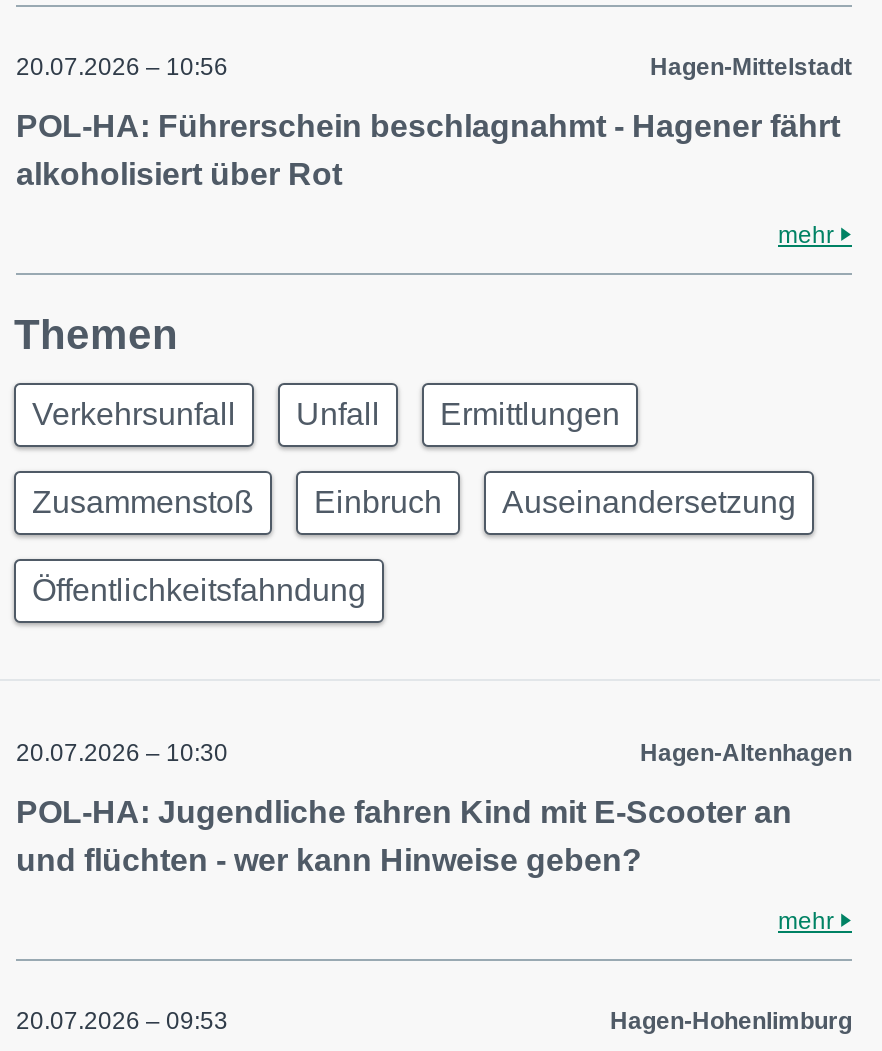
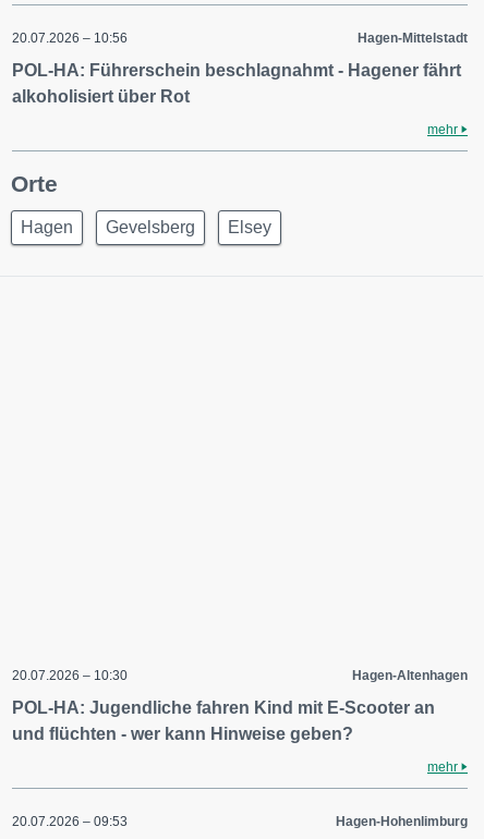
- Themen
- Verkehrsunfall
- Unfall
- Ermittlungen
- Zusammenstoß
- Einbruch
- Auseinandersetzung
- Öffentlichkeitsfahndung
+ Orte
+ Hagen
+ Gevelsberg
+ Elsey
